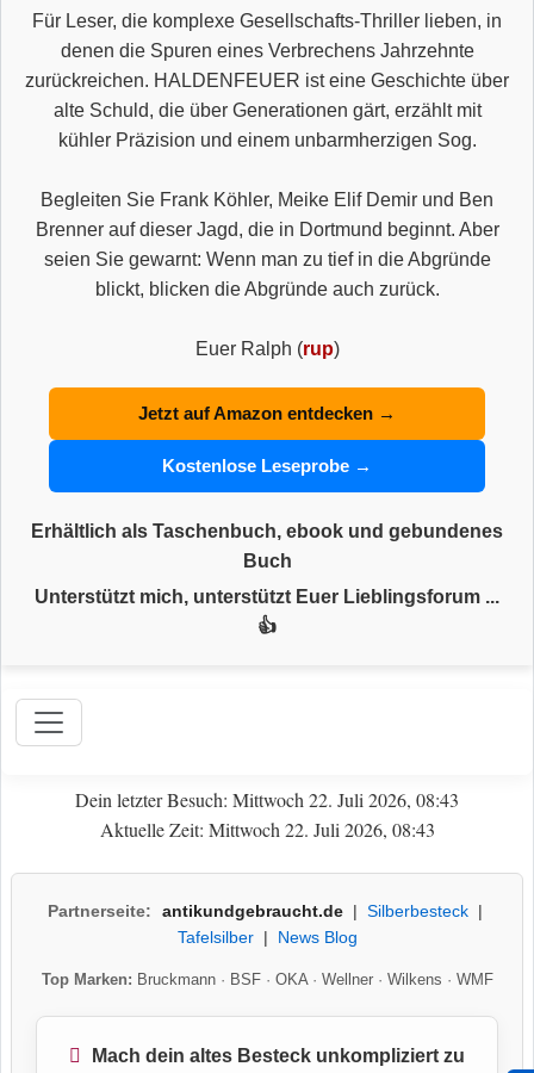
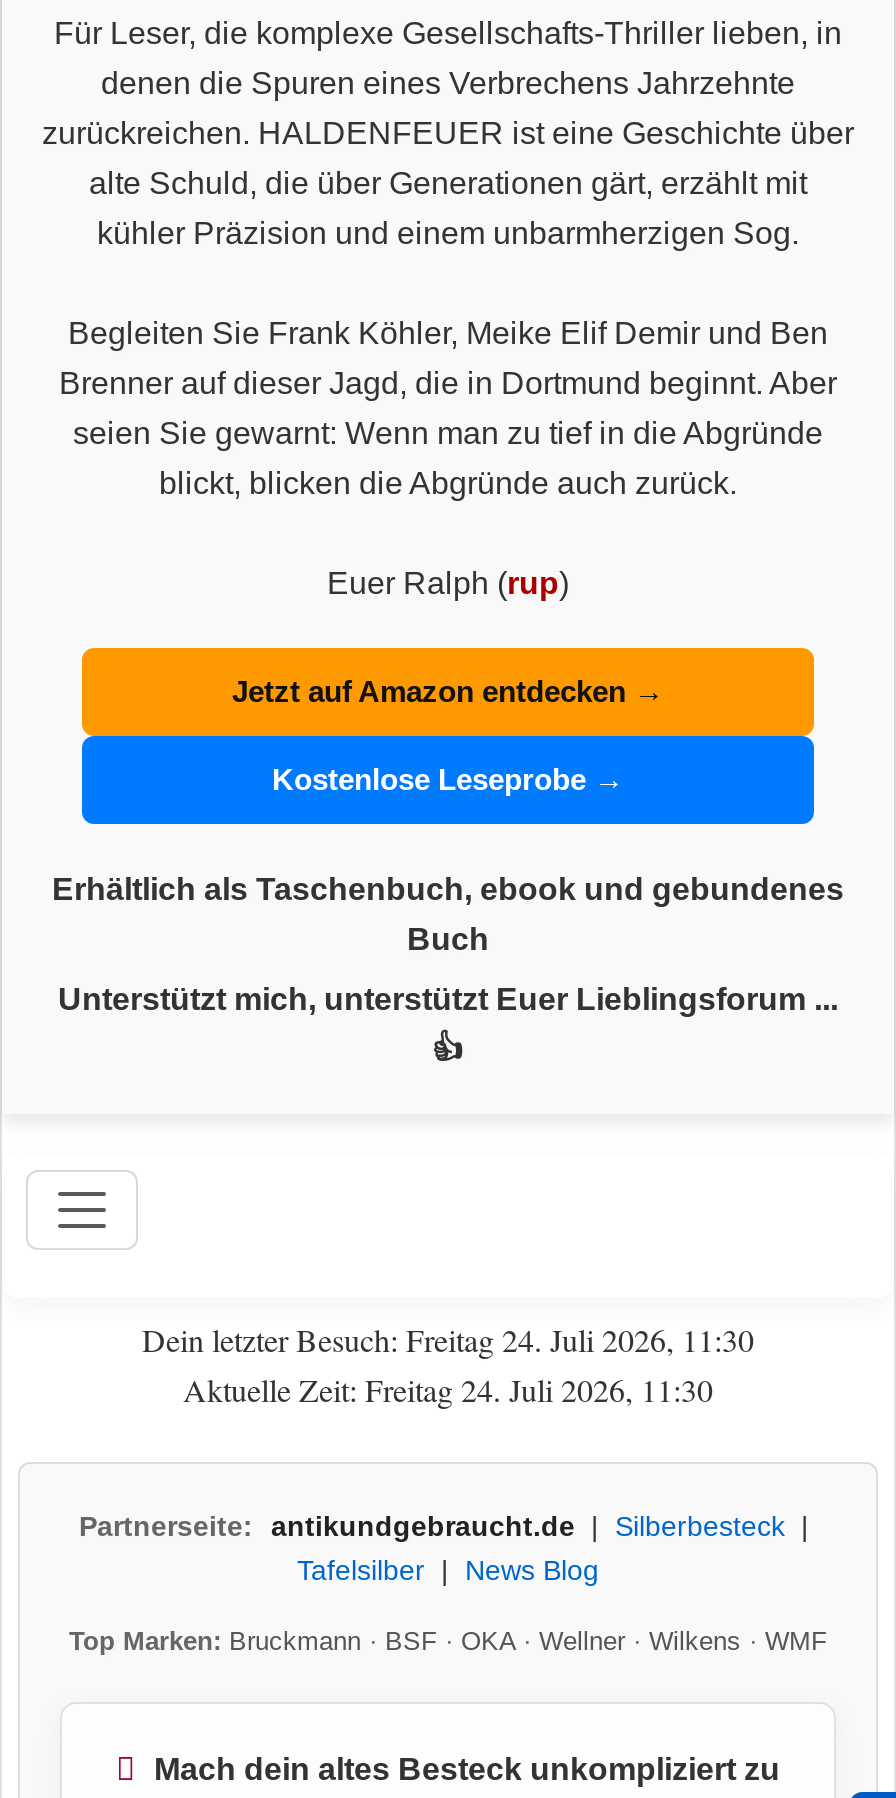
- Dein letzter Besuch: Mittwoch 22. Juli 2026, 08:43
+ Dein letzter Besuch: Freitag 24. Juli 2026, 11:30

- Aktuelle Zeit: Mittwoch 22. Juli 2026, 08:43
+ Aktuelle Zeit: Freitag 24. Juli 2026, 11:30
